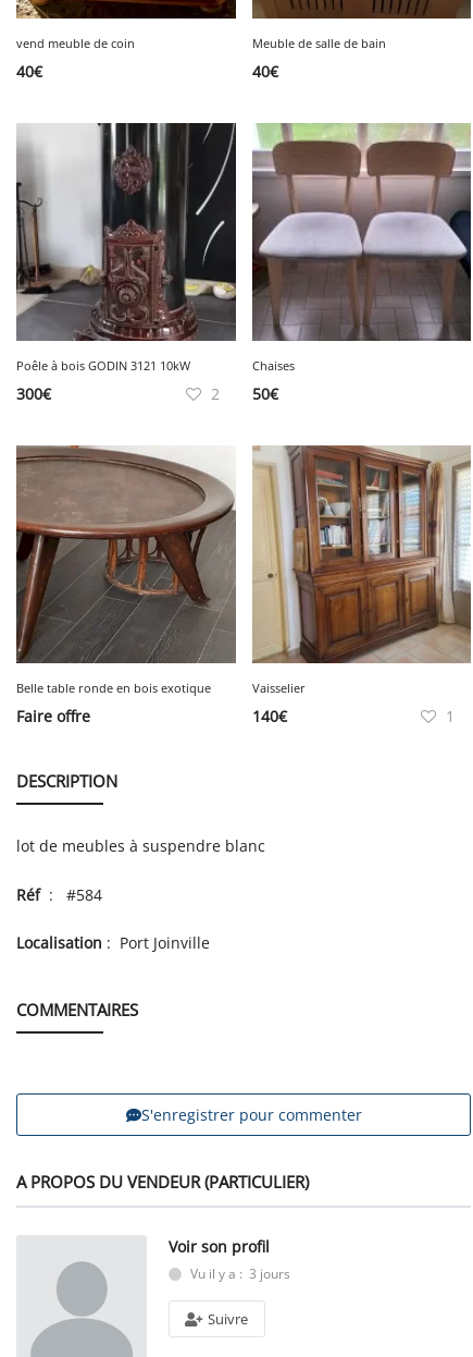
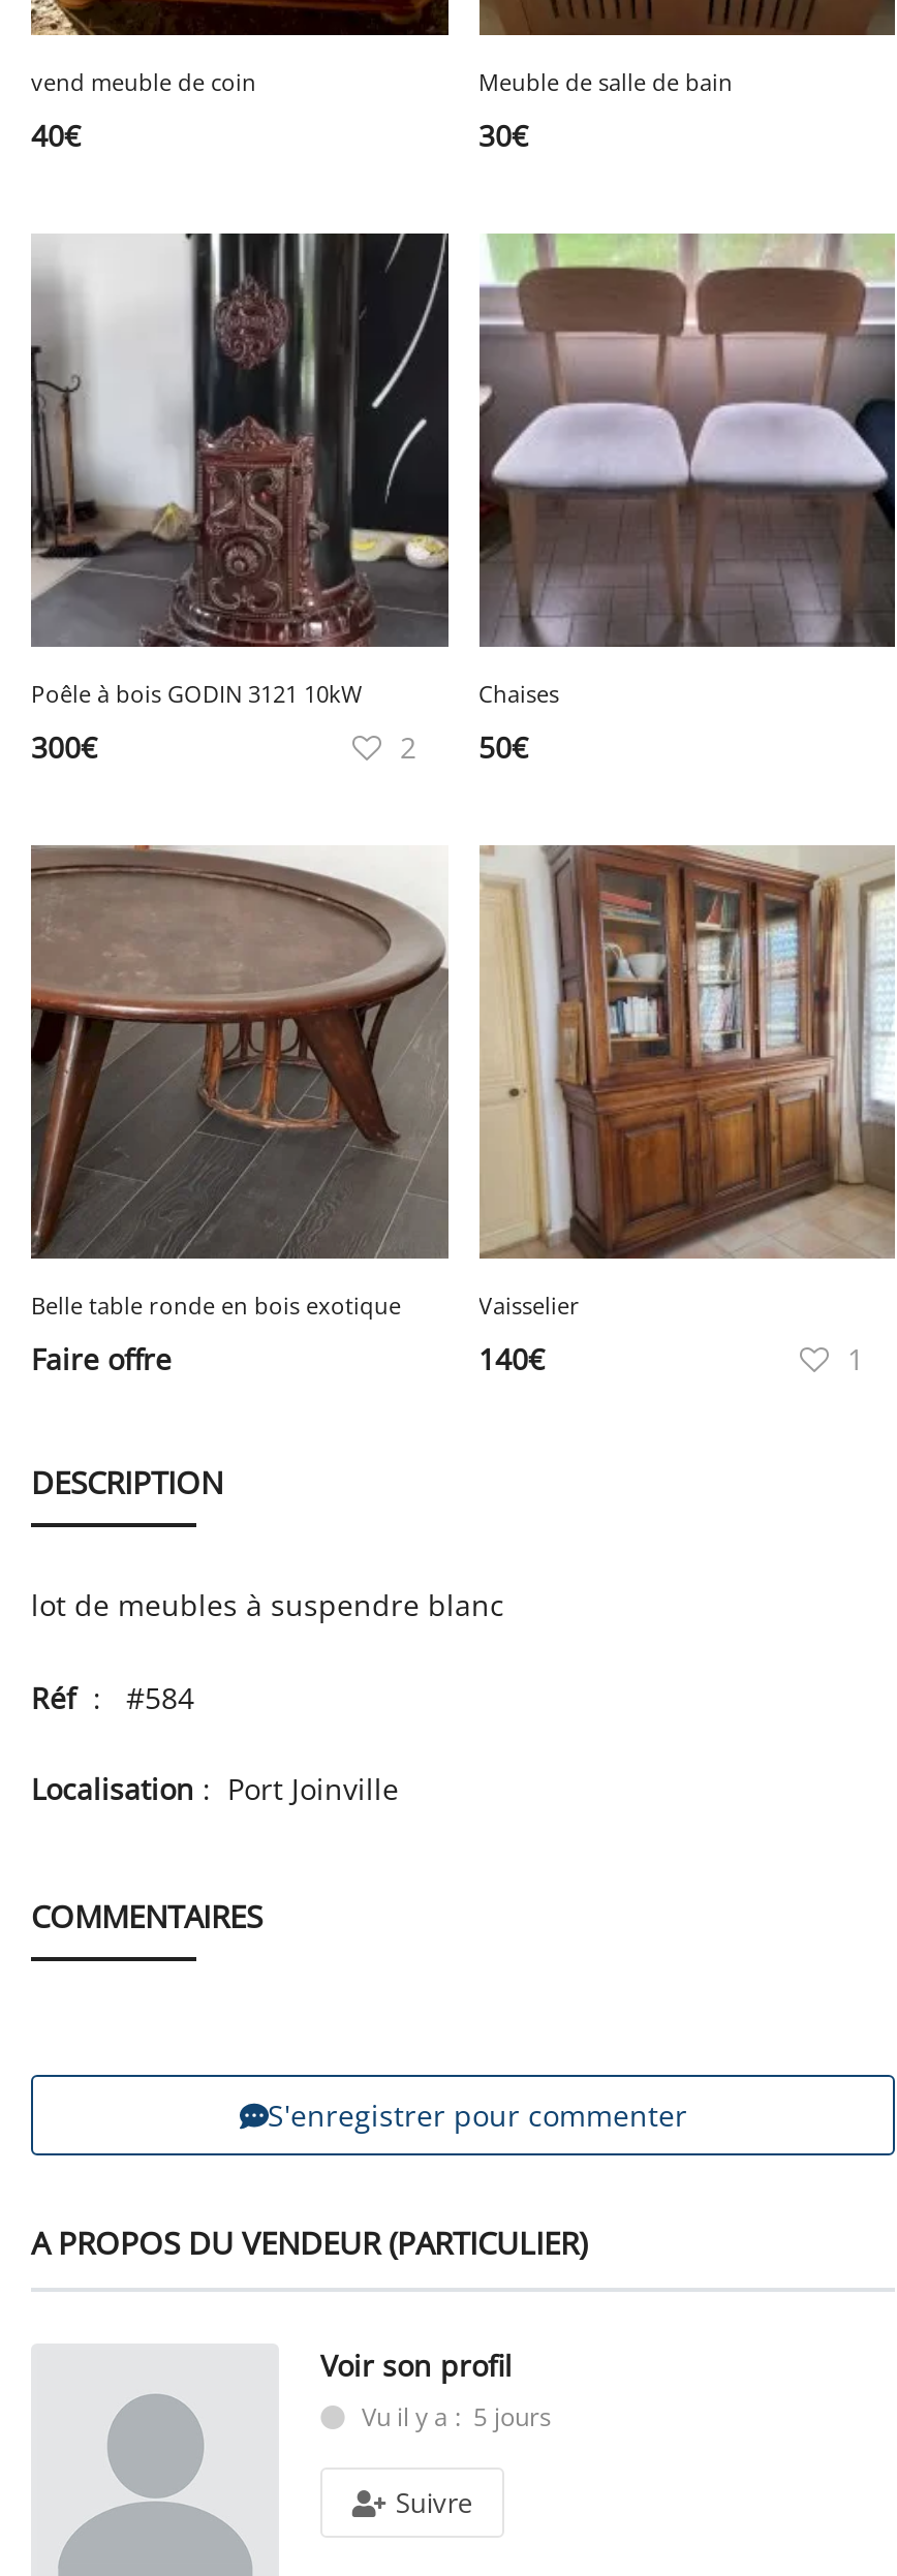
- 40€
+ 30€

- Vu il y a : 3 jours
+ Vu il y a : 5 jours
